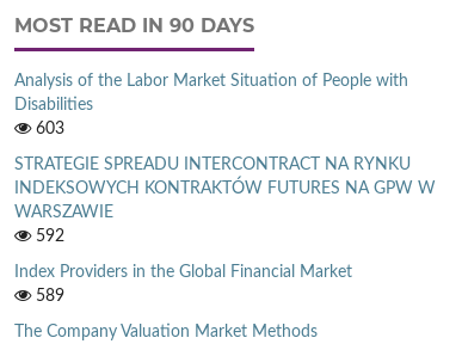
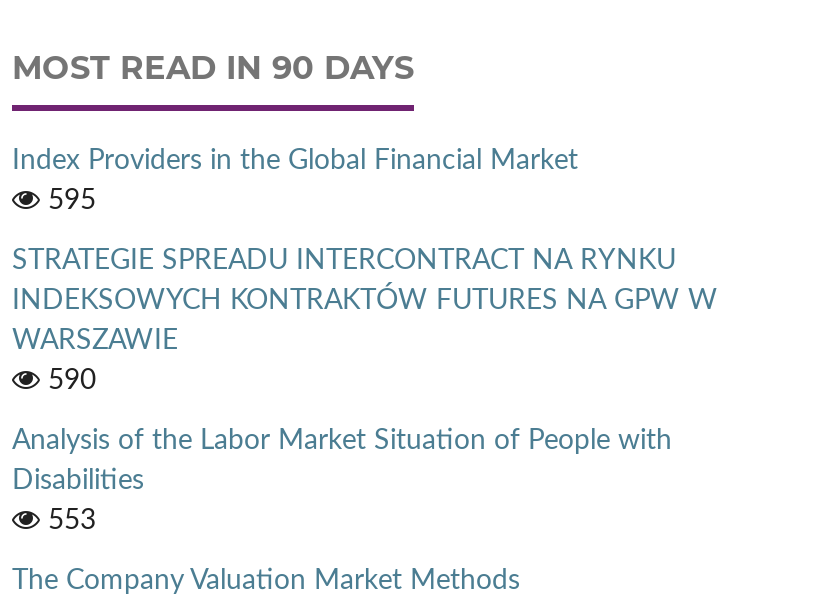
moved down: Analysis of the Labor Market Situation of People with | Disabilities

- 603
+ 595

moved up: STRATEGIE SPREADU INTERCONTRACT NA RYNKU | INDEKSOWYCH KONTRAKTÓW FUTURES NA GPW W | WARSZAWIE

- 592
+ 590

moved up: Index Providers in the Global Financial Market

- 589
+ 553
